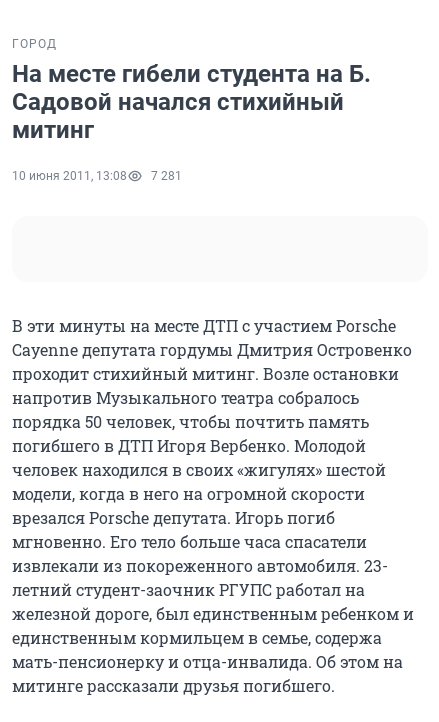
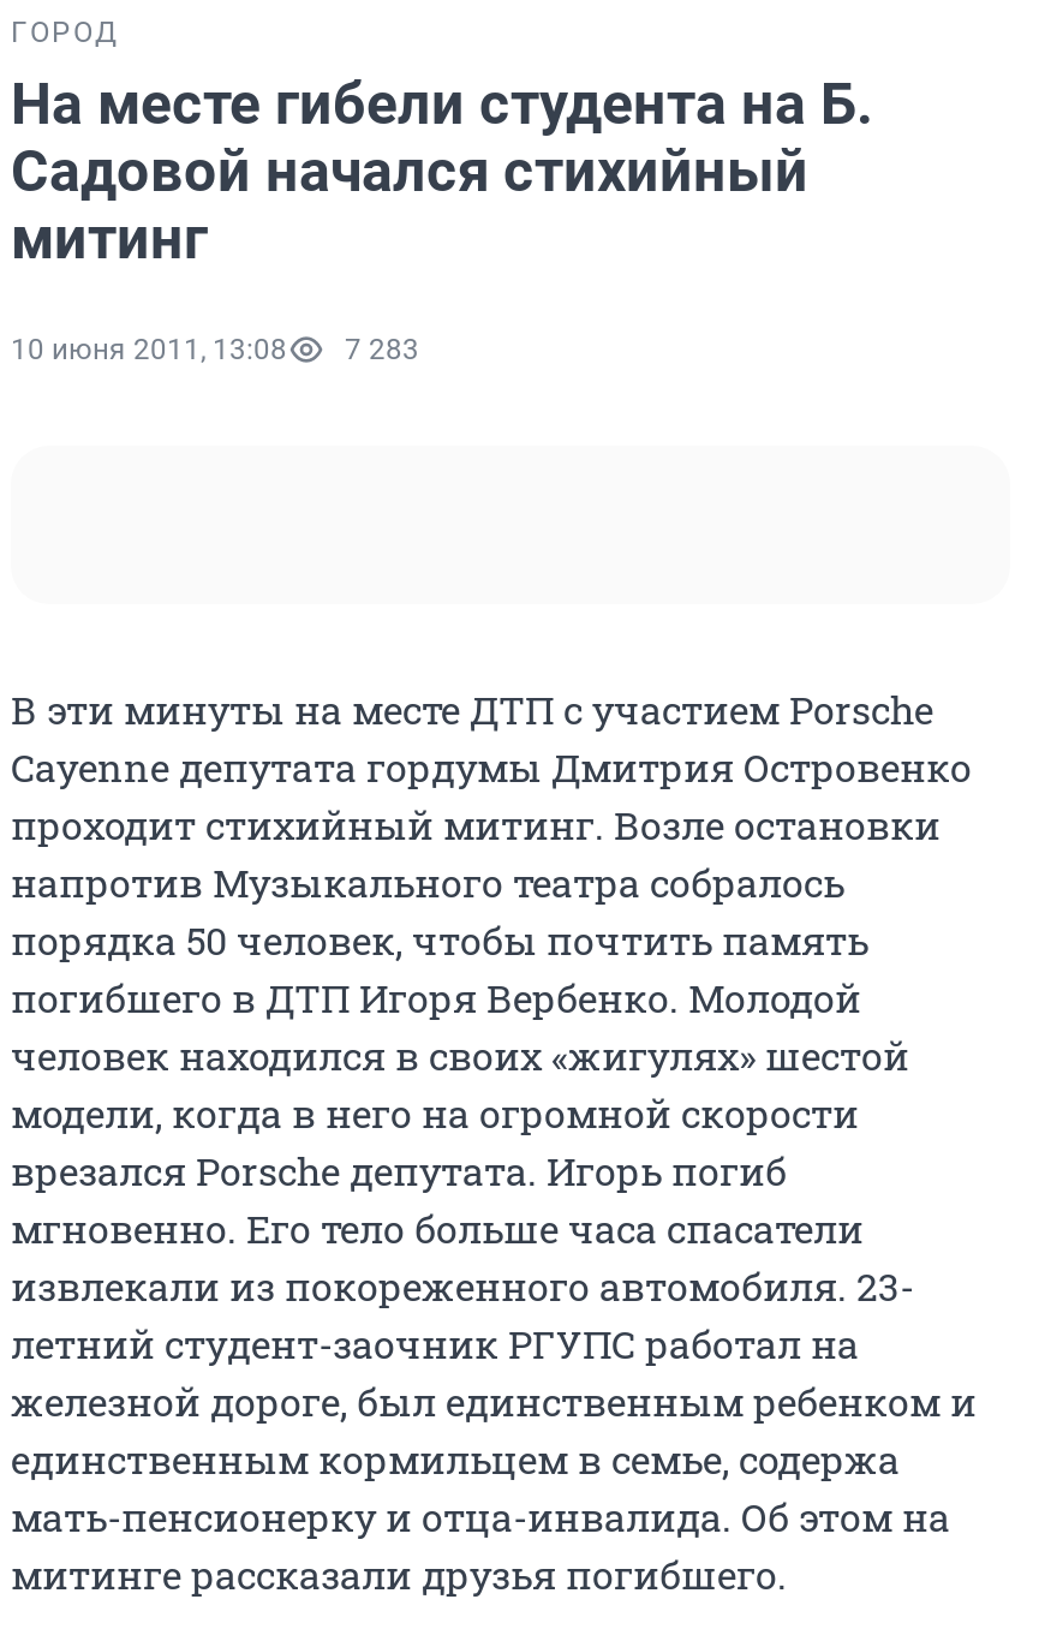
- 10 июня 2011, 13:08 7 281
+ 10 июня 2011, 13:08 7 283
